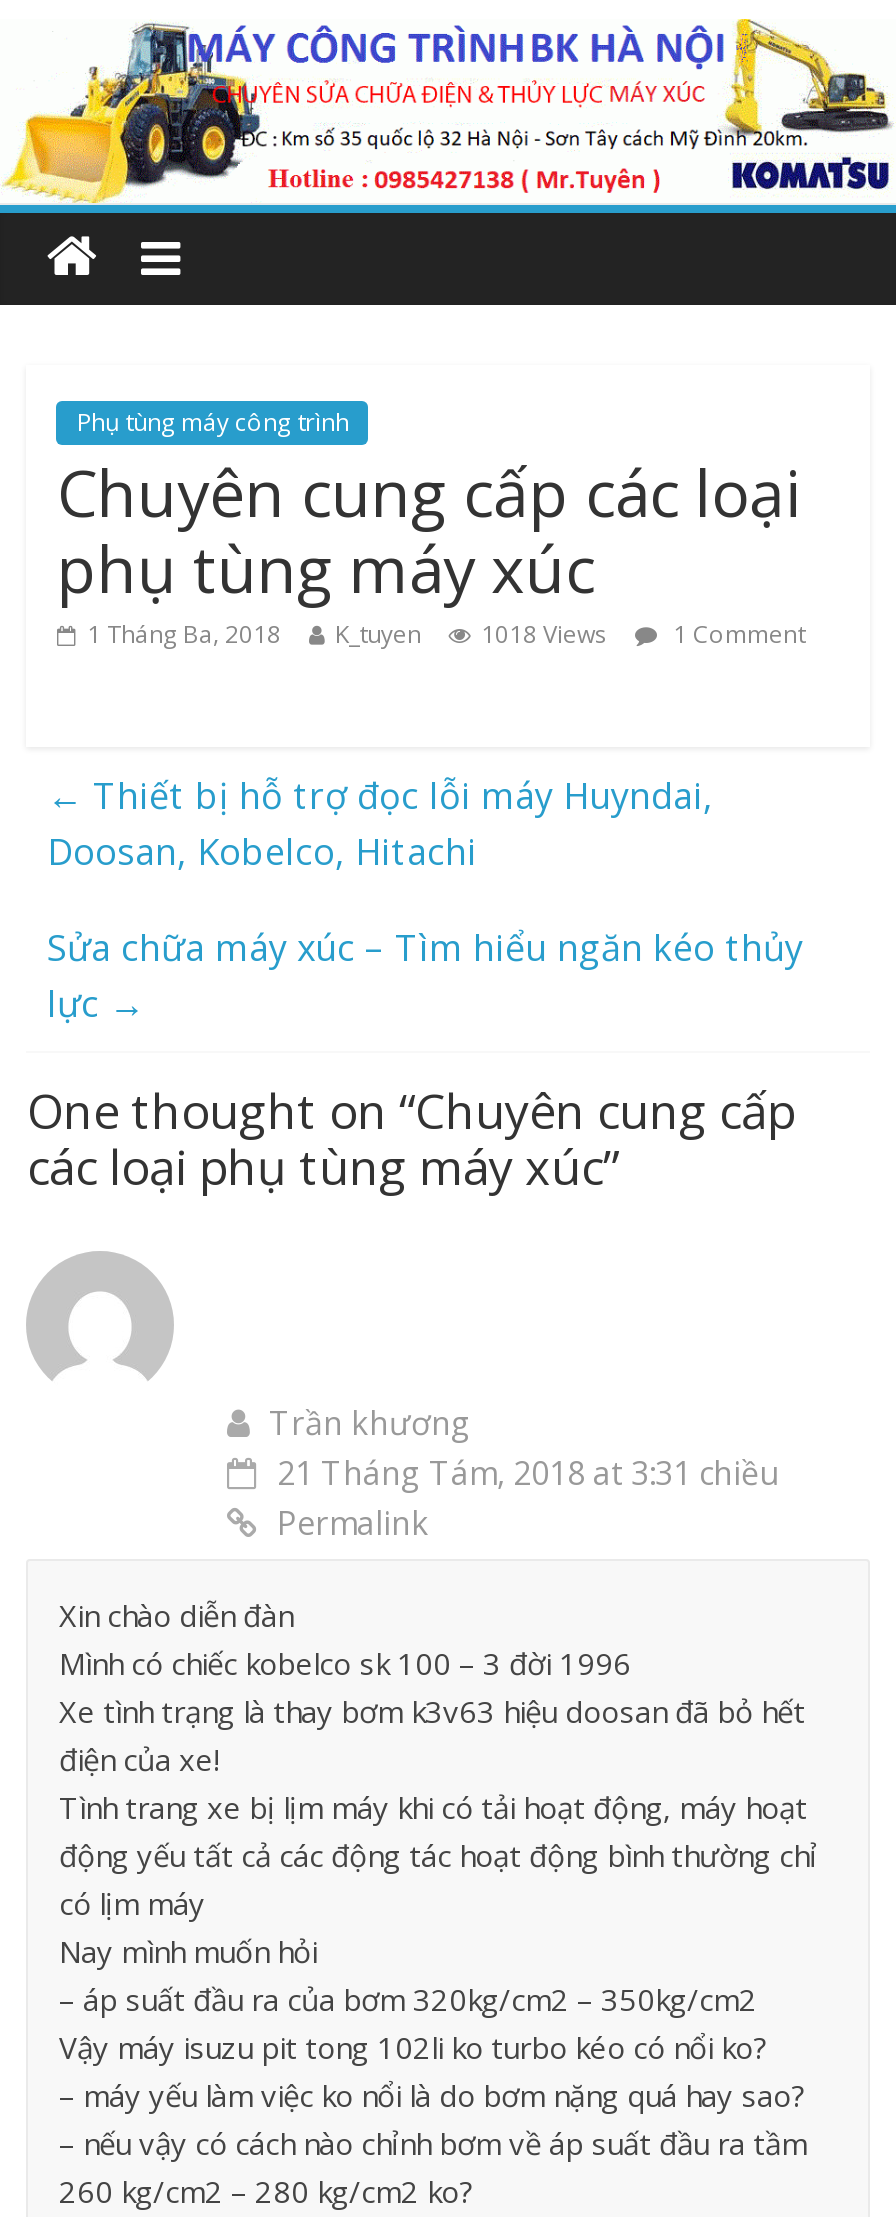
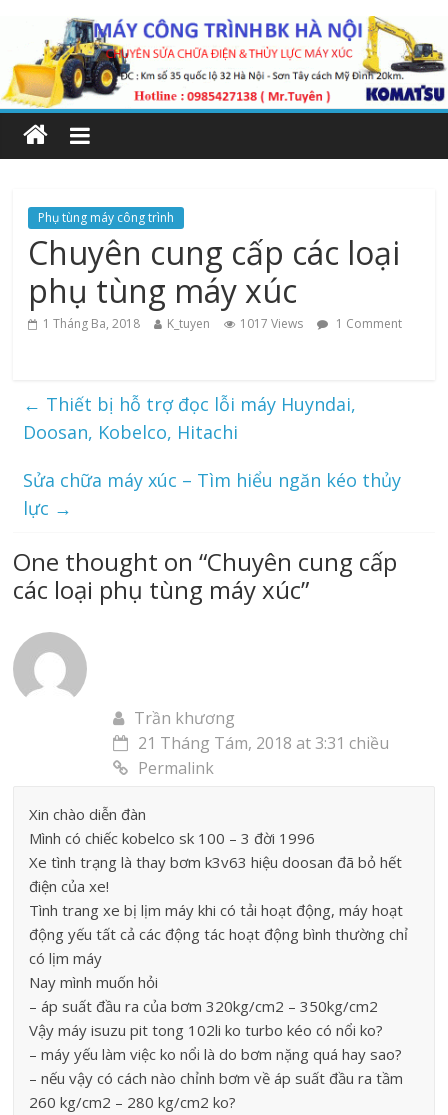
- 1 Tháng Ba, 2018 K_tuyen 1018 Views 1 Comment
+ 1 Tháng Ba, 2018 K_tuyen 1017 Views 1 Comment
